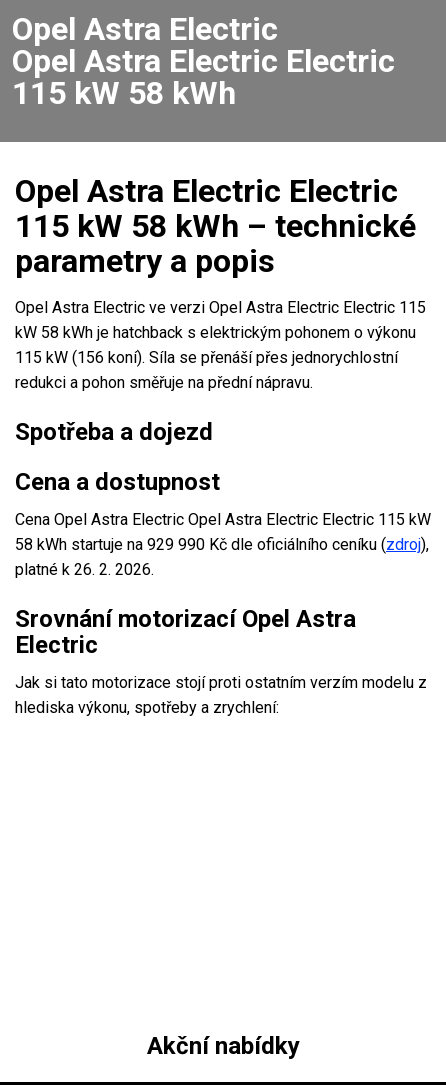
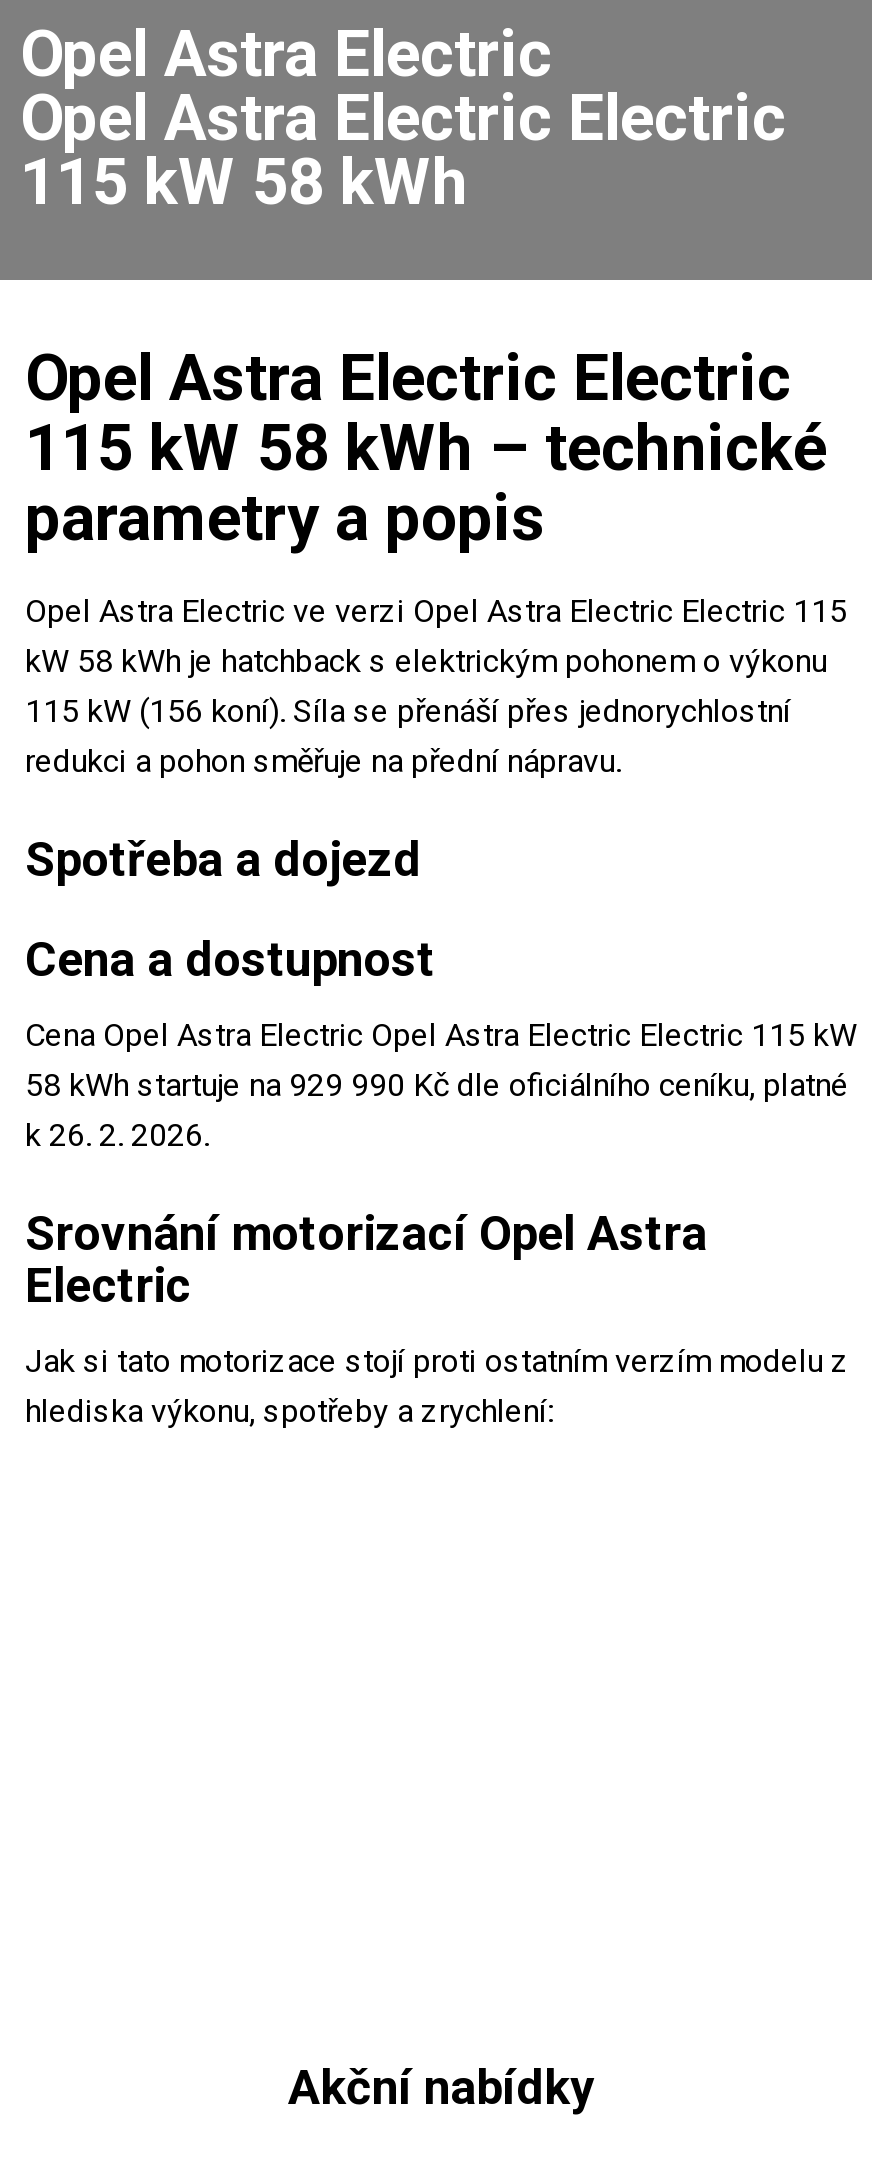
- 58 kWh startuje na 929 990 Kč dle oficiálního ceníku (zdroj),
- platné k 26. 2. 2026.
+ 58 kWh startuje na 929 990 Kč dle oficiálního ceníku, platné
+ k 26. 2. 2026.
